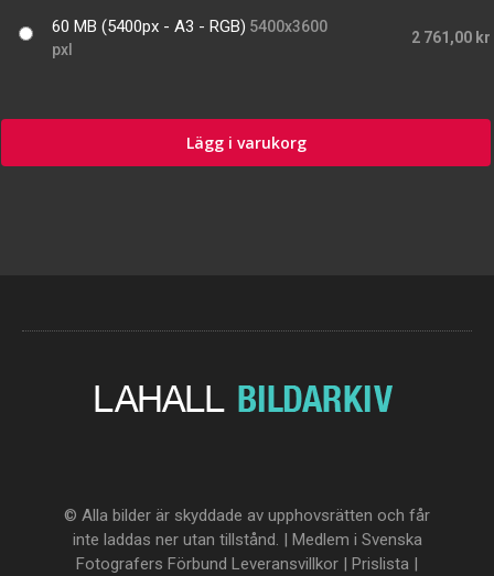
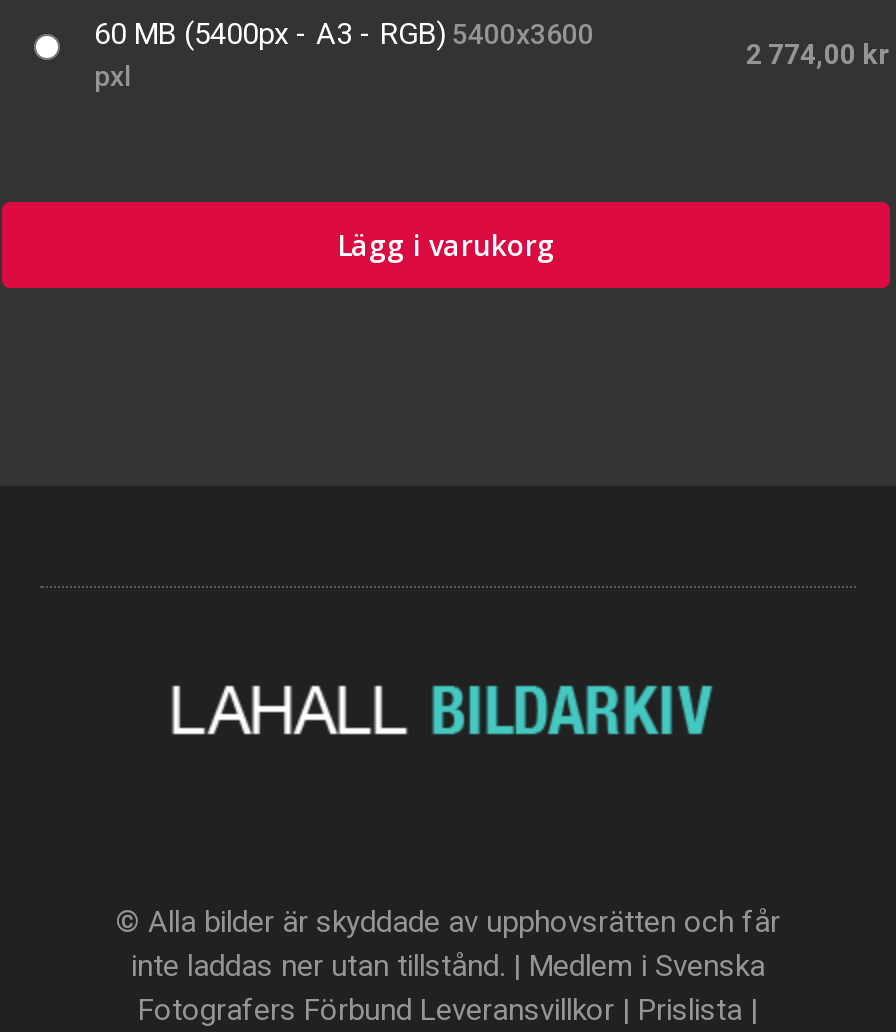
- 2 761,00 kr
+ 2 774,00 kr
